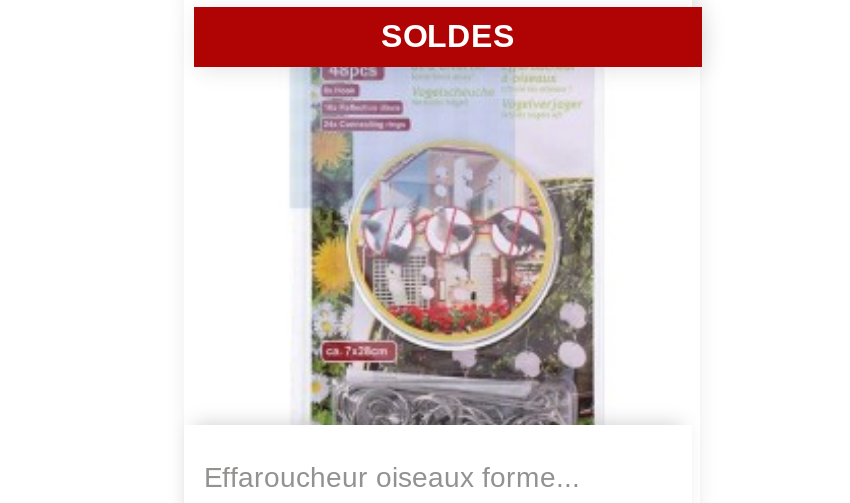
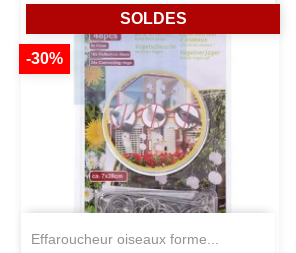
+ -30%
